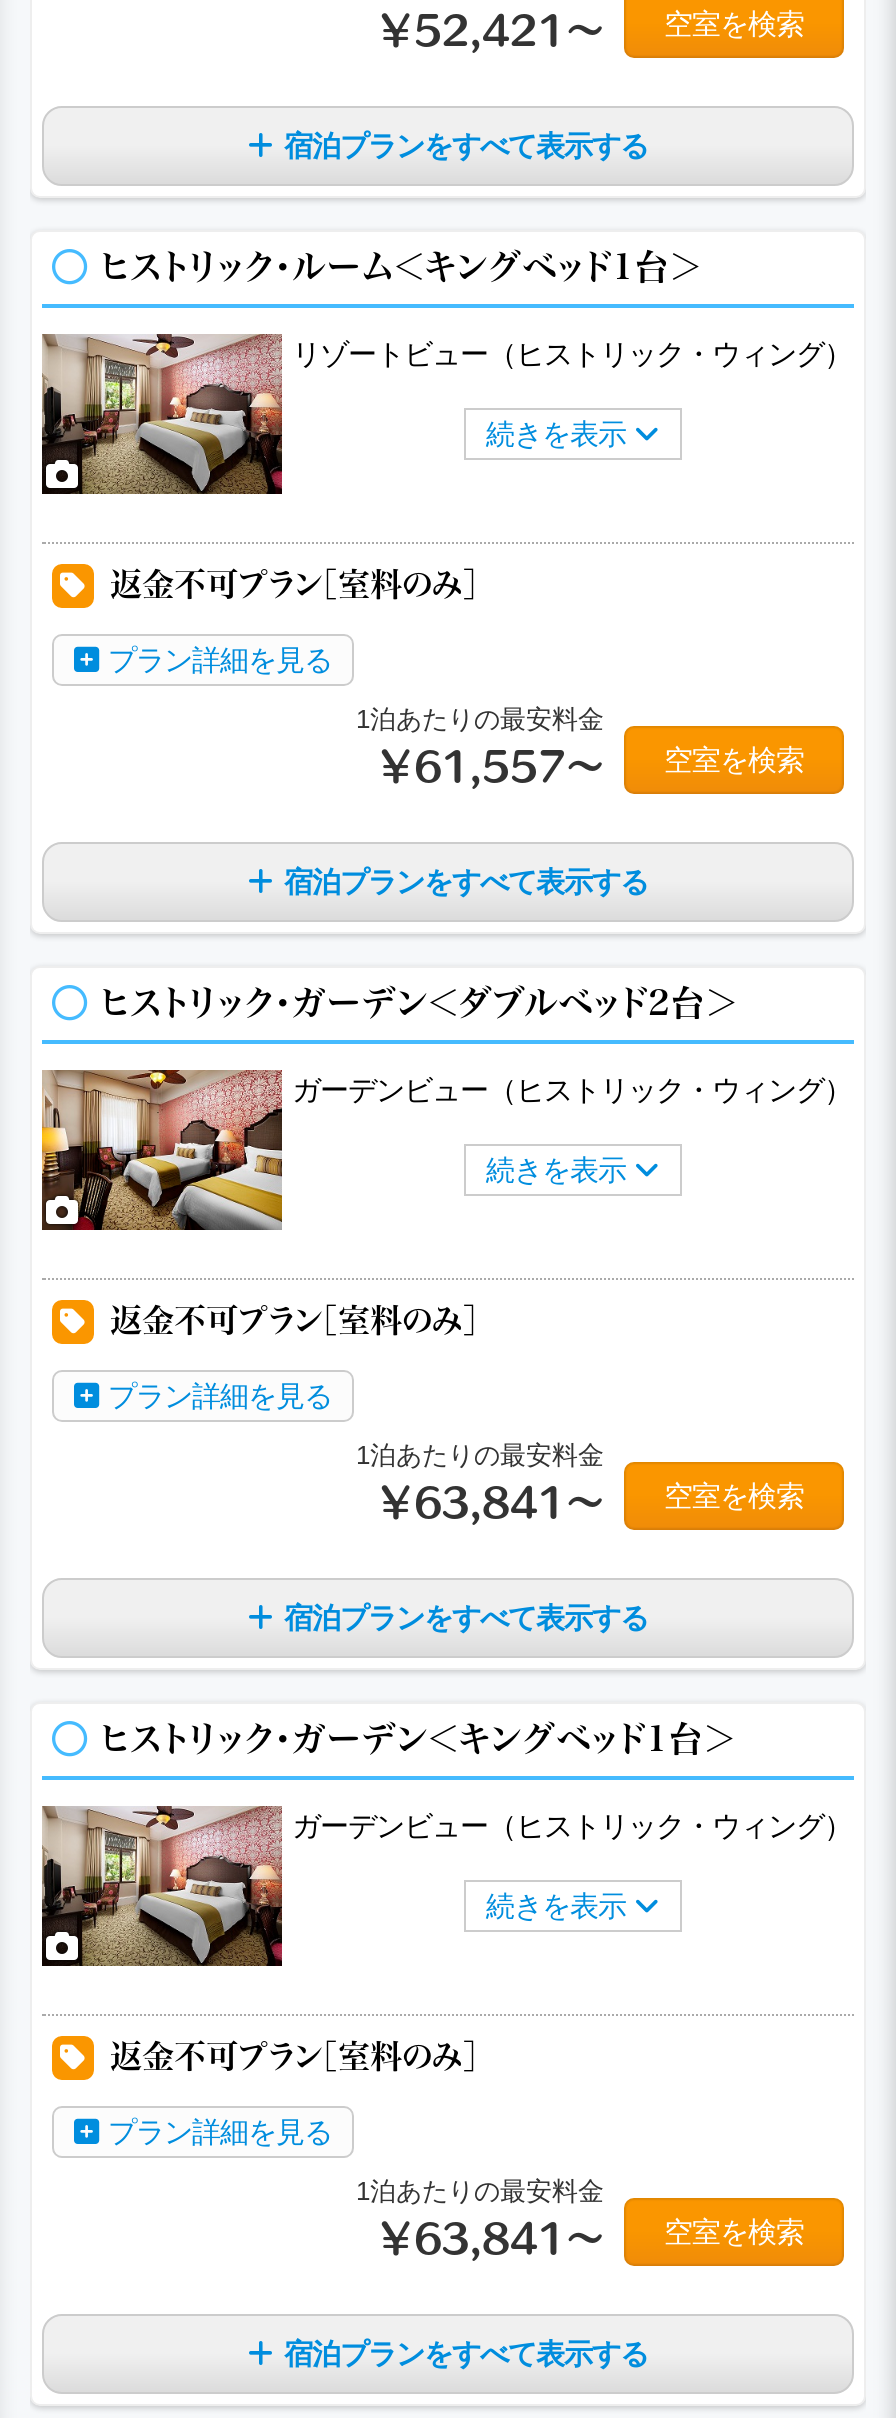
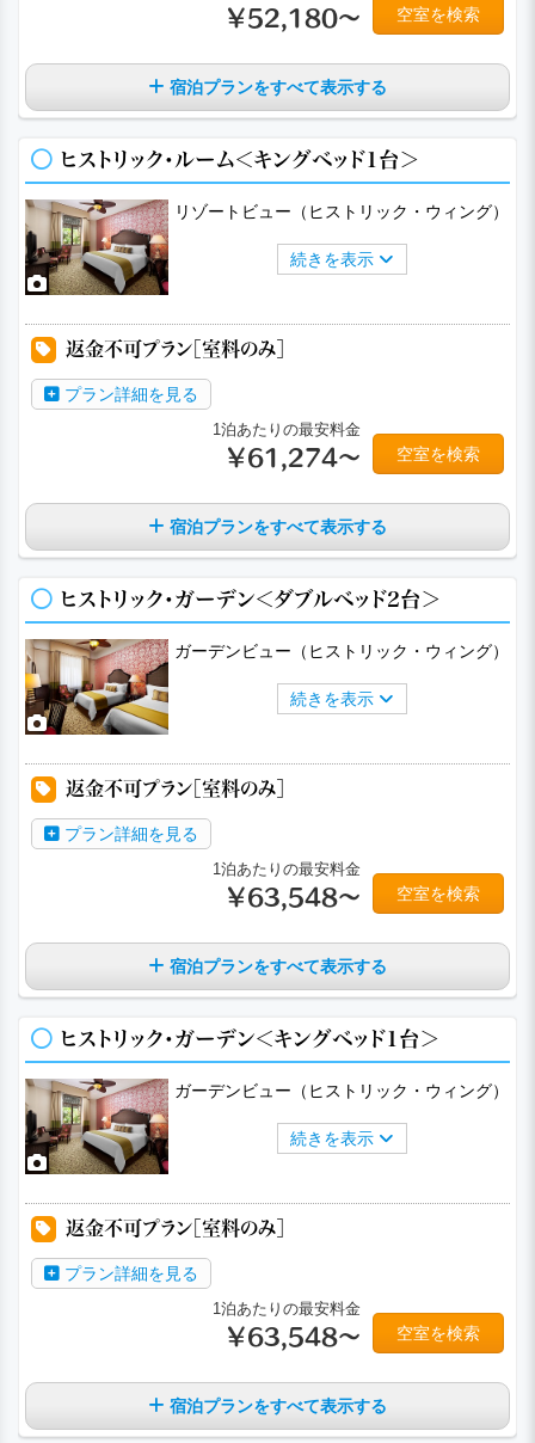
- ￥52,421～ 空室を検索
+ ￥52,180～ 空室を検索

- ￥61,557～ 空室を検索
+ ￥61,274～ 空室を検索

- ￥63,841～ 空室を検索
+ ￥63,548～ 空室を検索

- ￥63,841～ 空室を検索
+ ￥63,548～ 空室を検索
